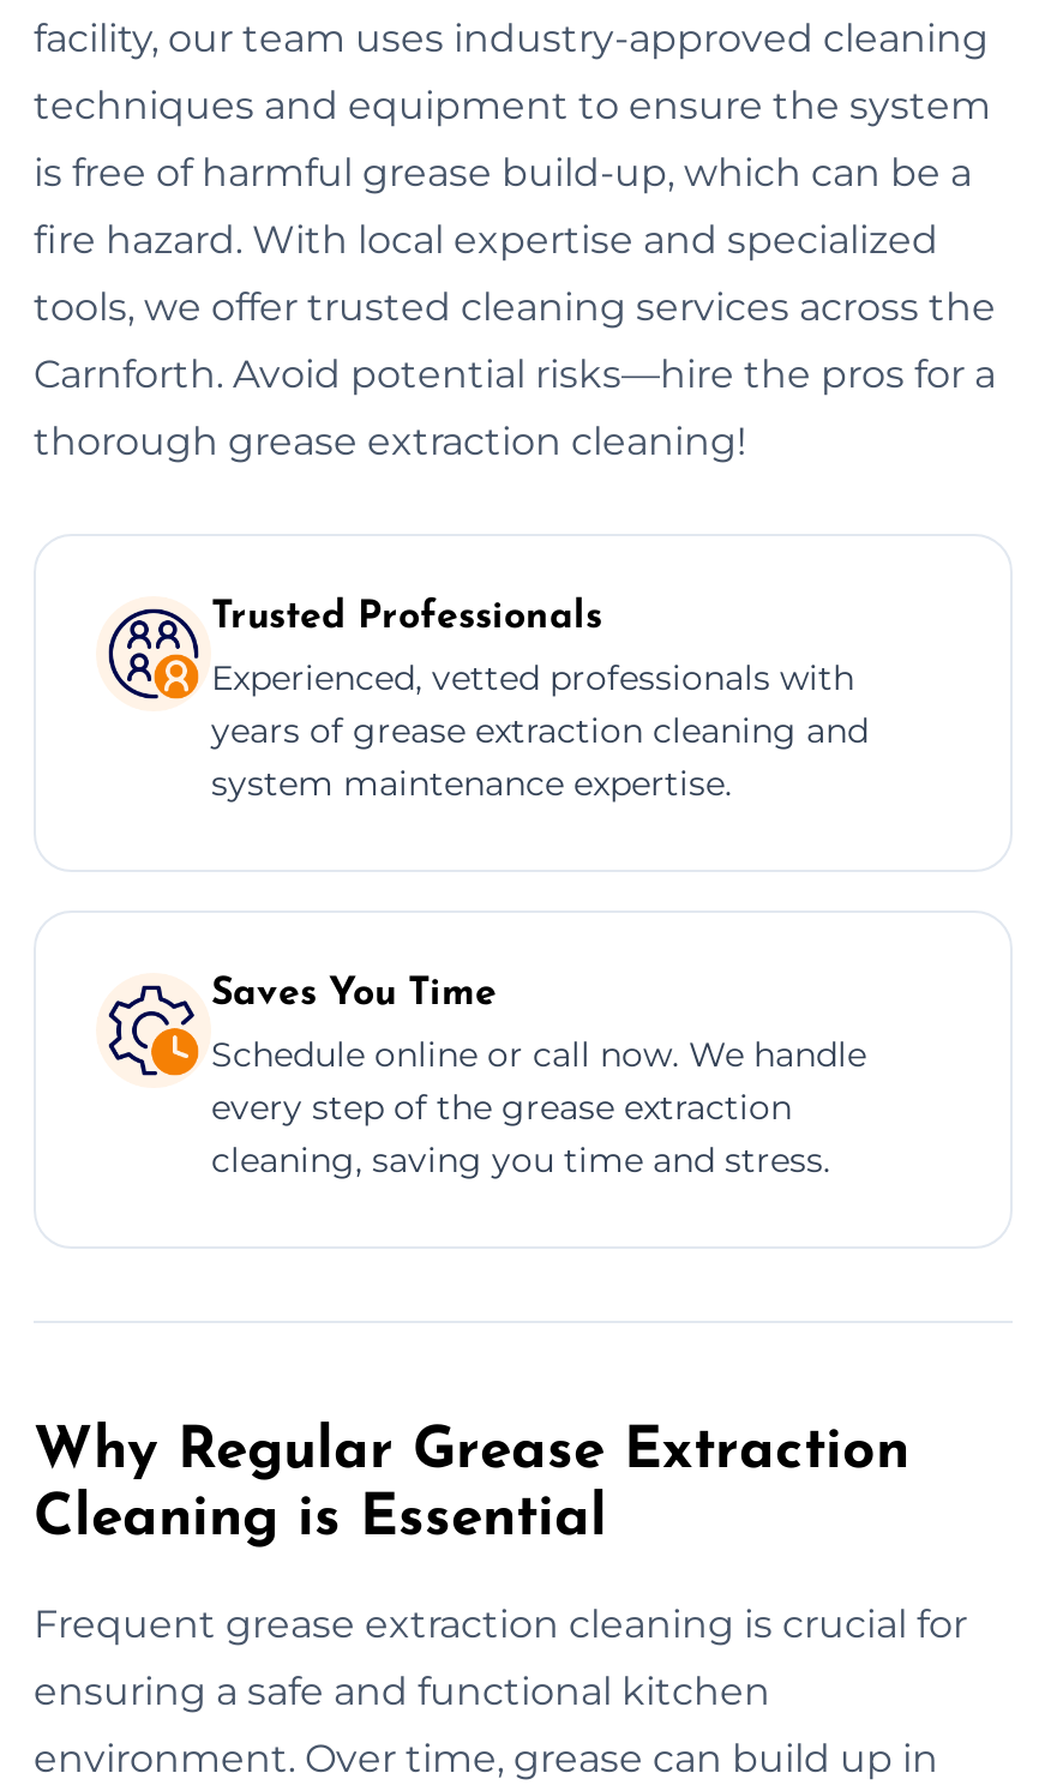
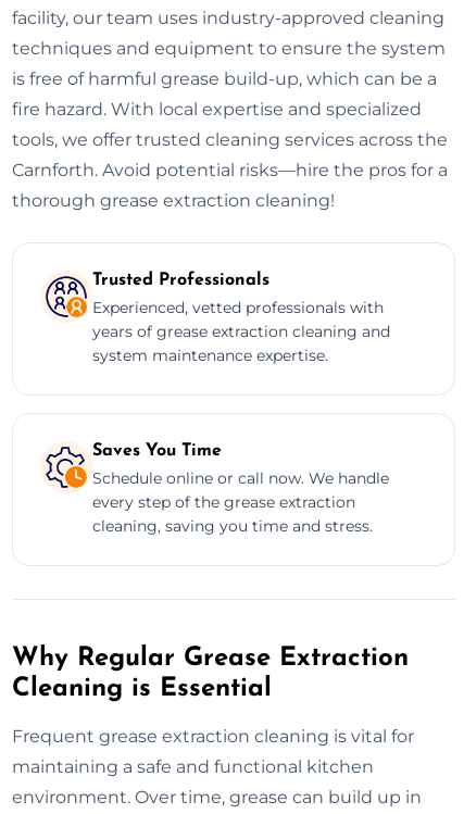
- Frequent grease extraction cleaning is crucial for
+ Frequent grease extraction cleaning is vital for

- ensuring a safe and functional kitchen
+ maintaining a safe and functional kitchen
